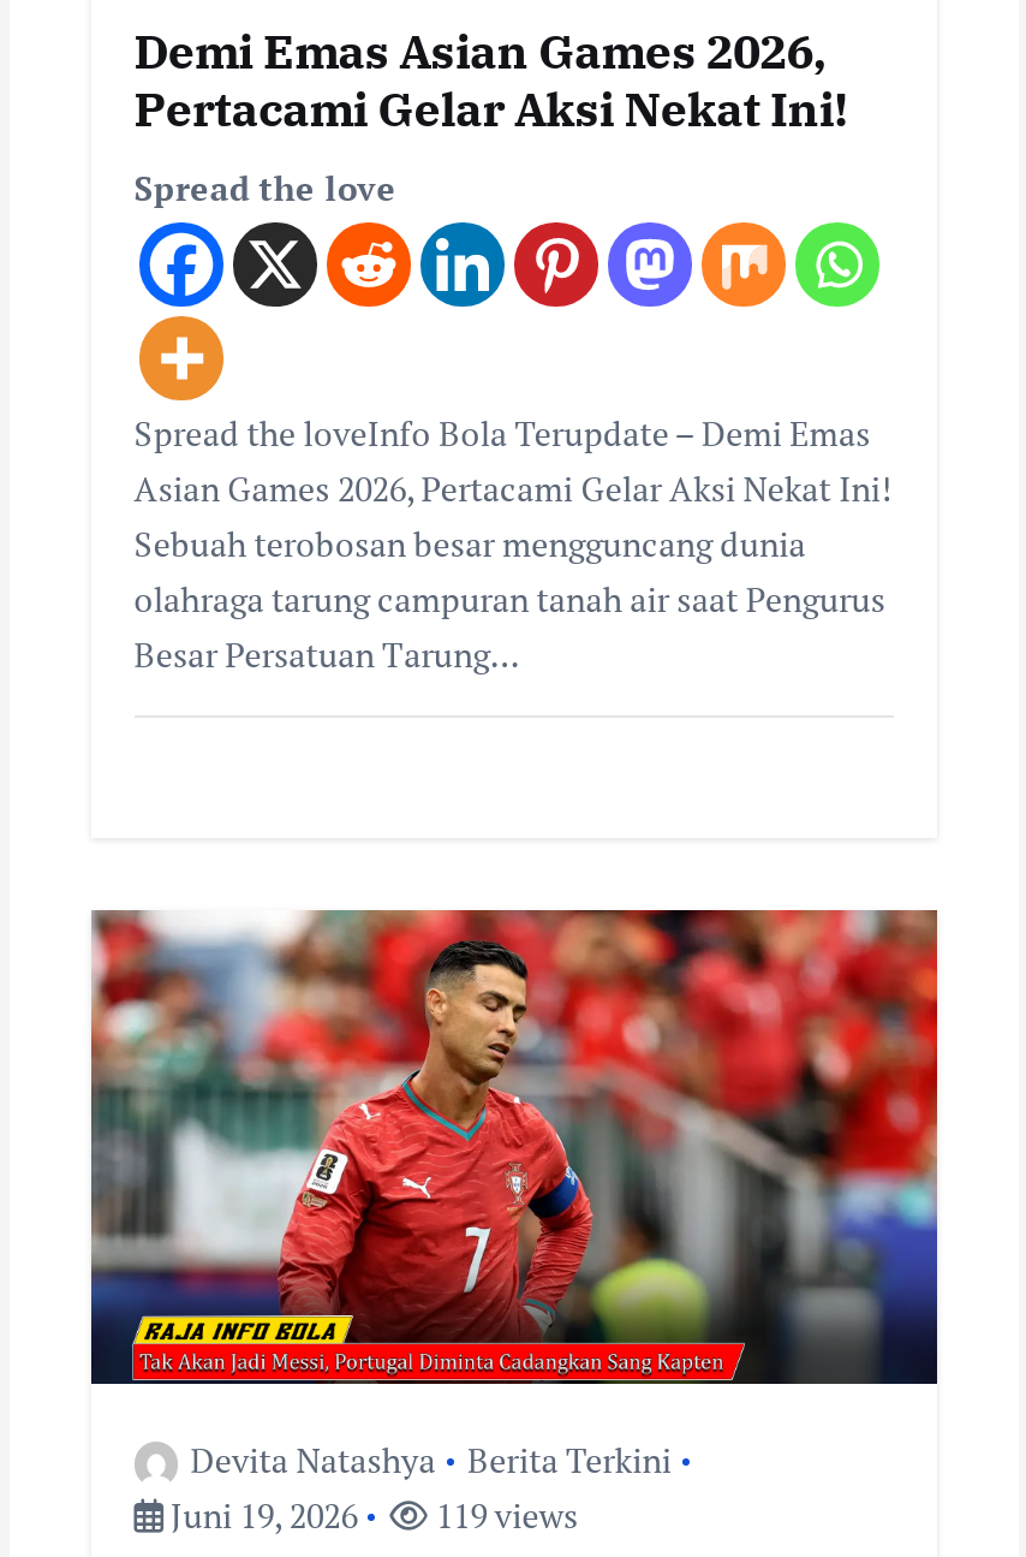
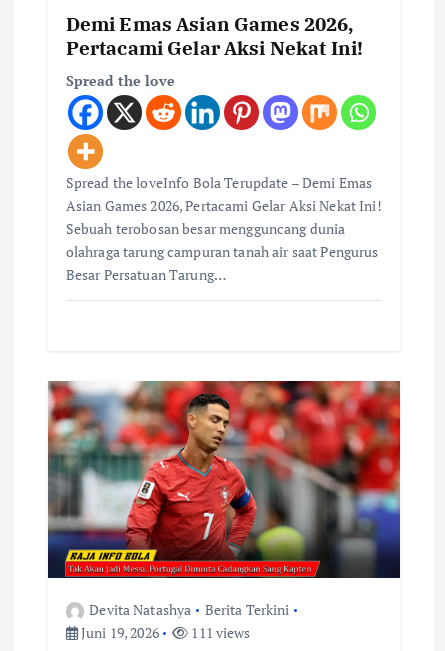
- Juni 19, 2026 119 views
+ Juni 19, 2026 111 views
